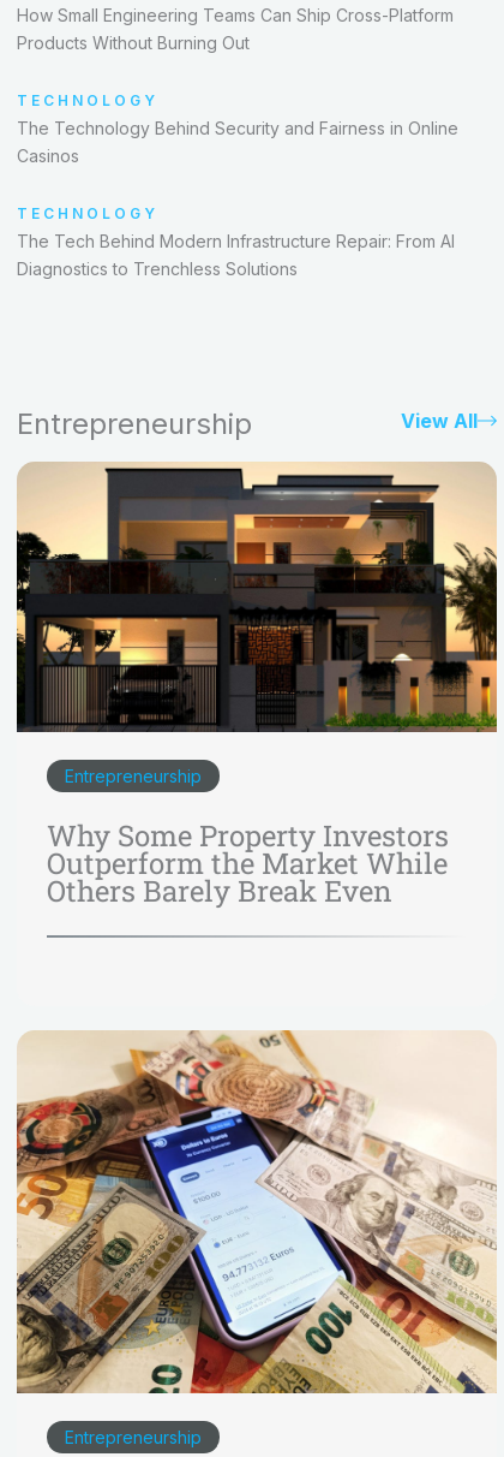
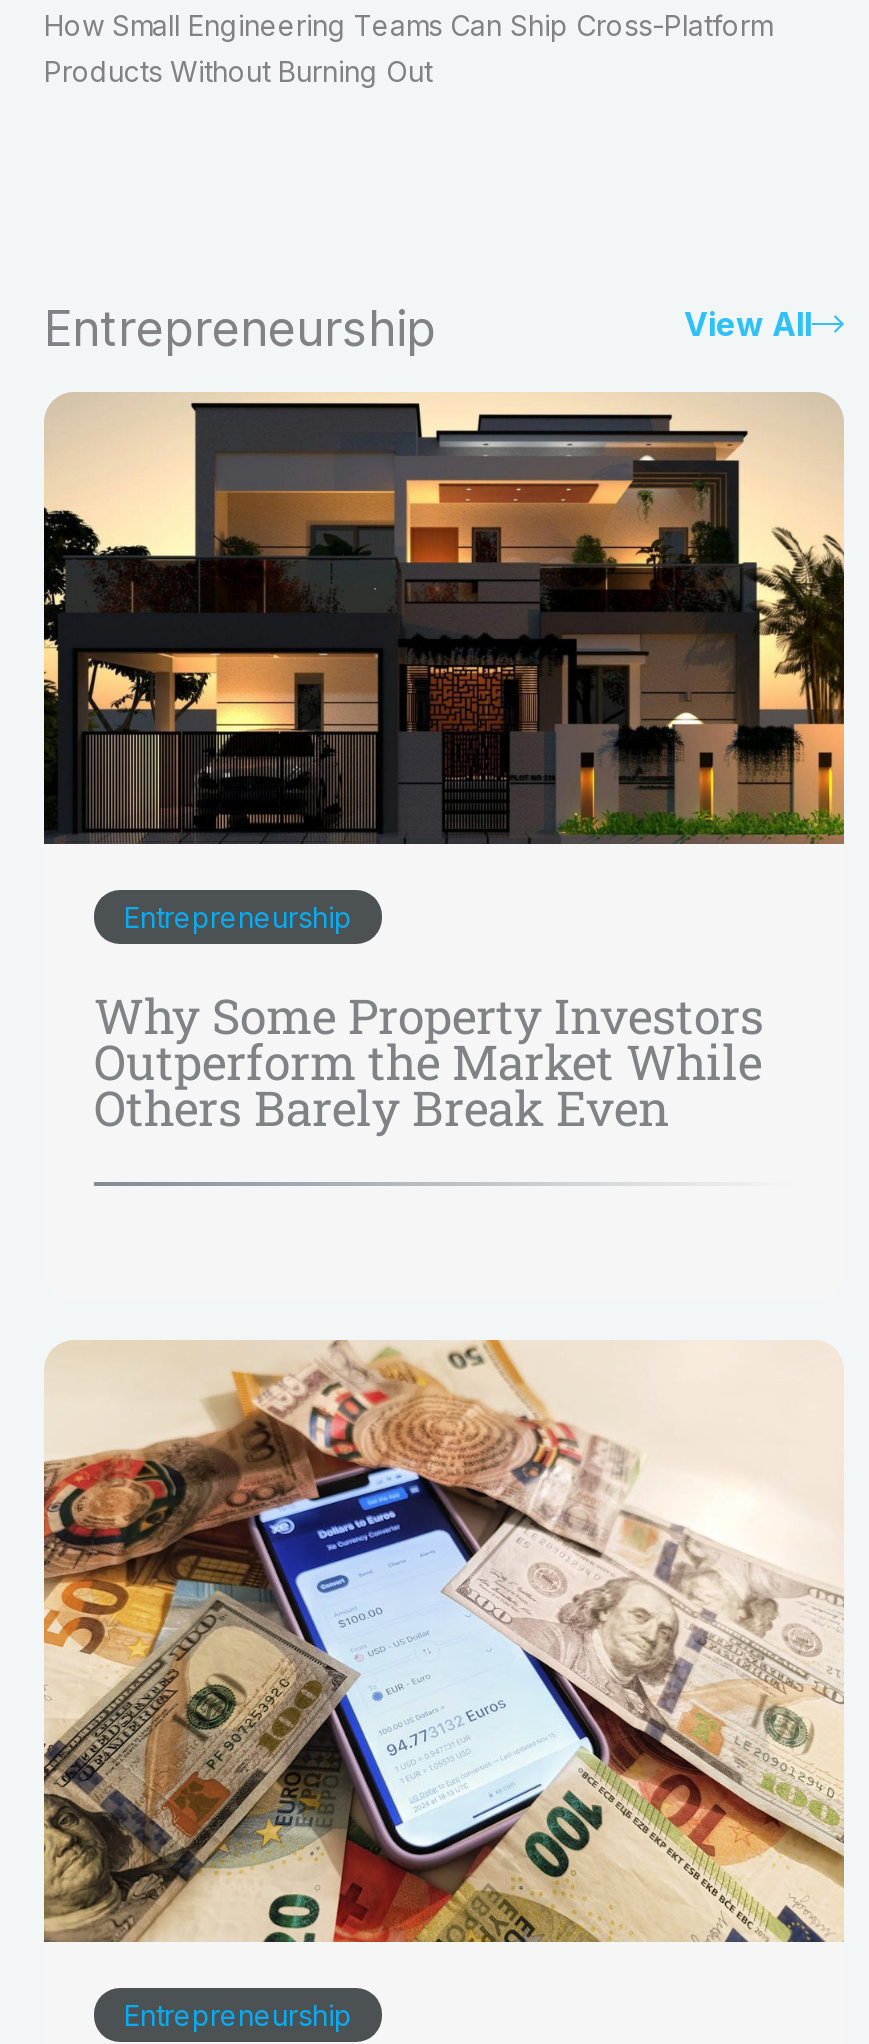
- TECHNOLOGY
- The Technology Behind Security and Fairness in Online
- Casinos
- TECHNOLOGY
- The Tech Behind Modern Infrastructure Repair: From AI
- Diagnostics to Trenchless Solutions
